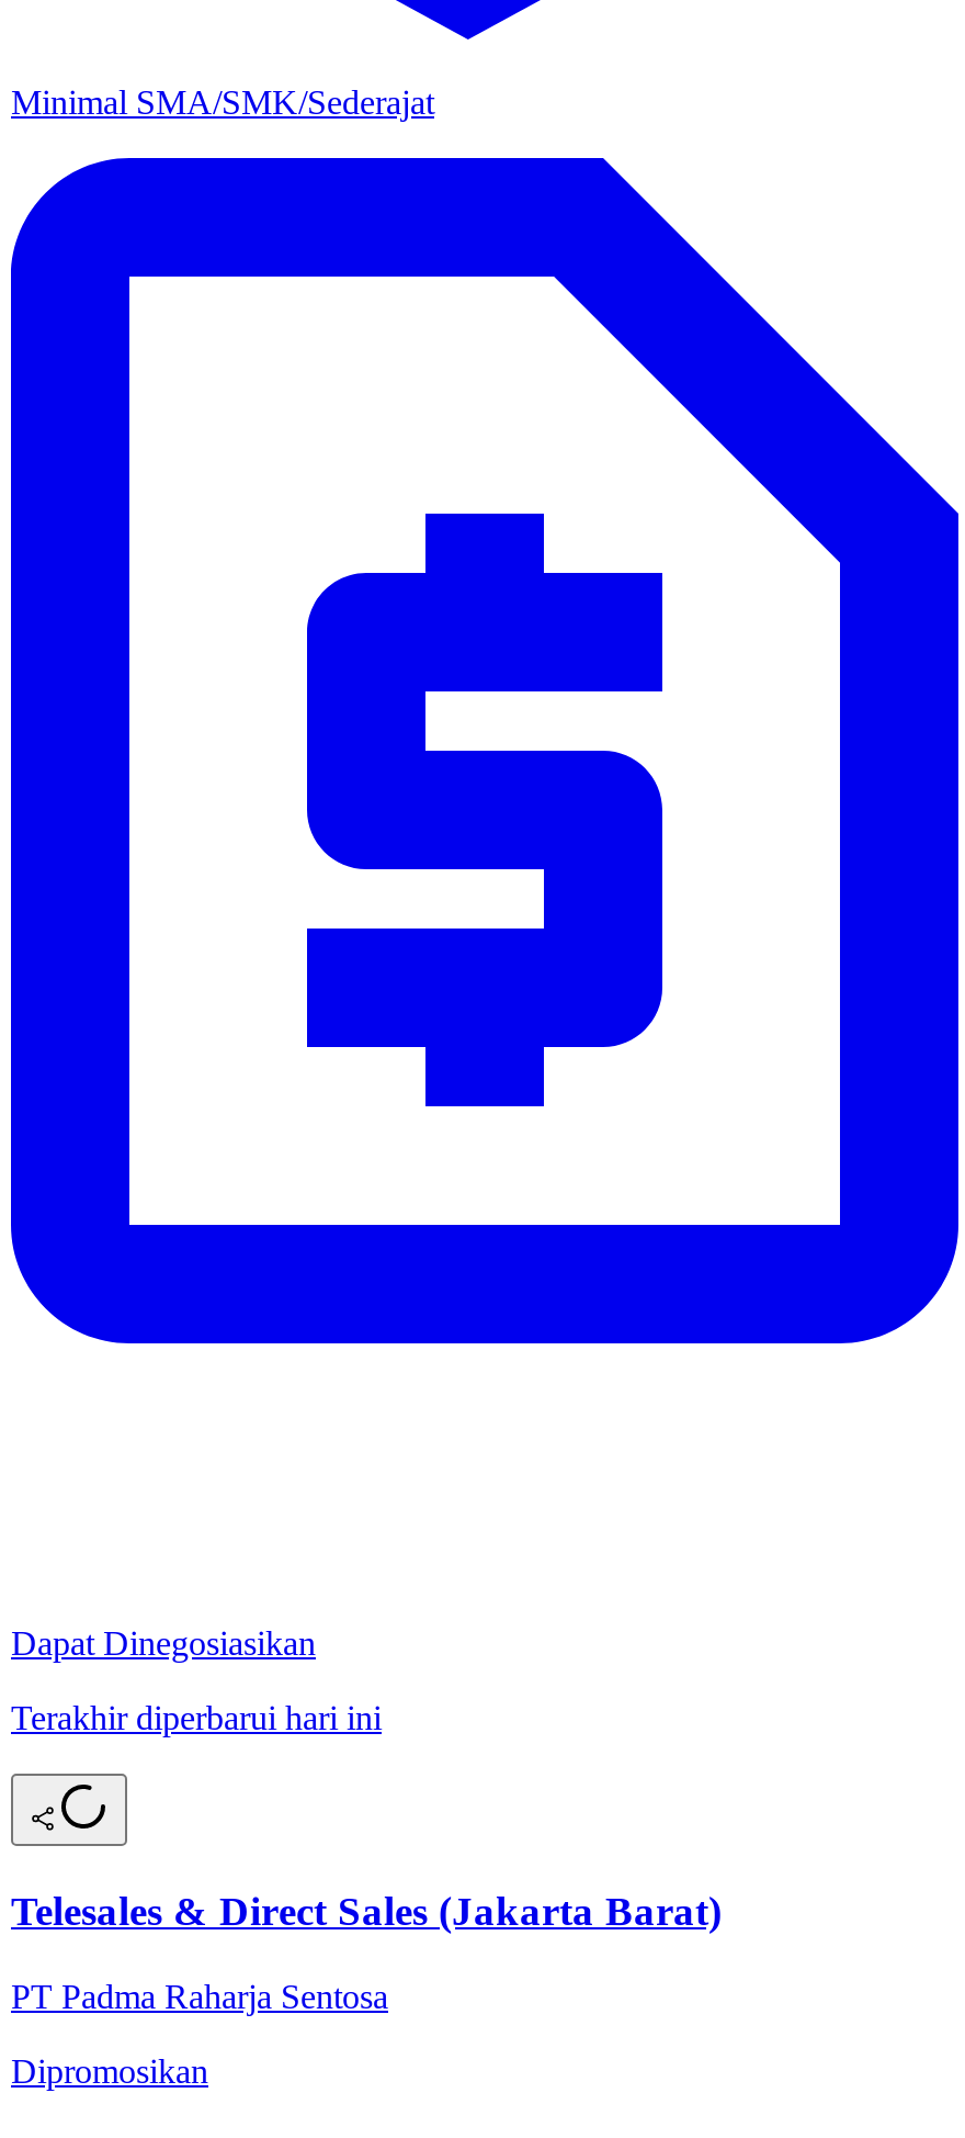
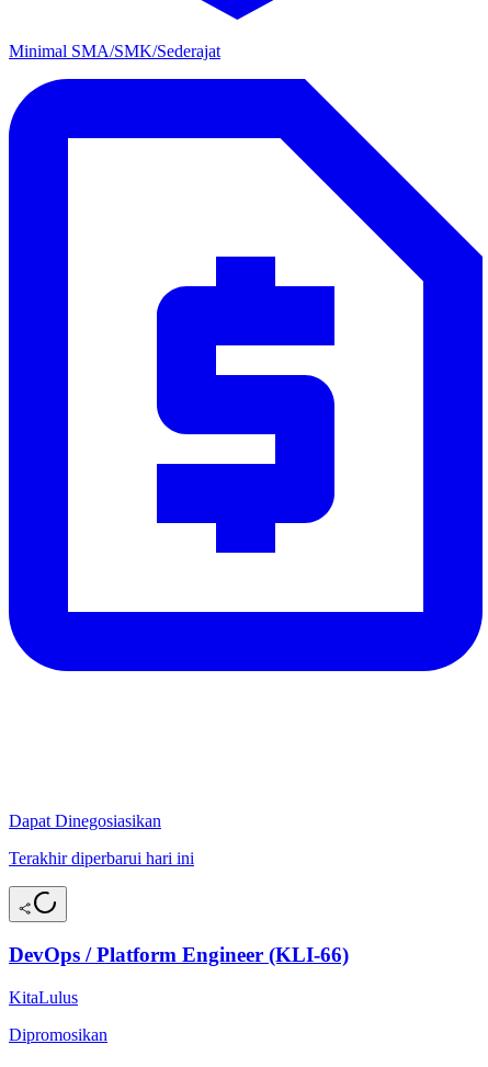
- Telesales & Direct Sales (Jakarta Barat)
+ DevOps / Platform Engineer (KLI-66)

- PT Padma Raharja Sentosa
+ KitaLulus
